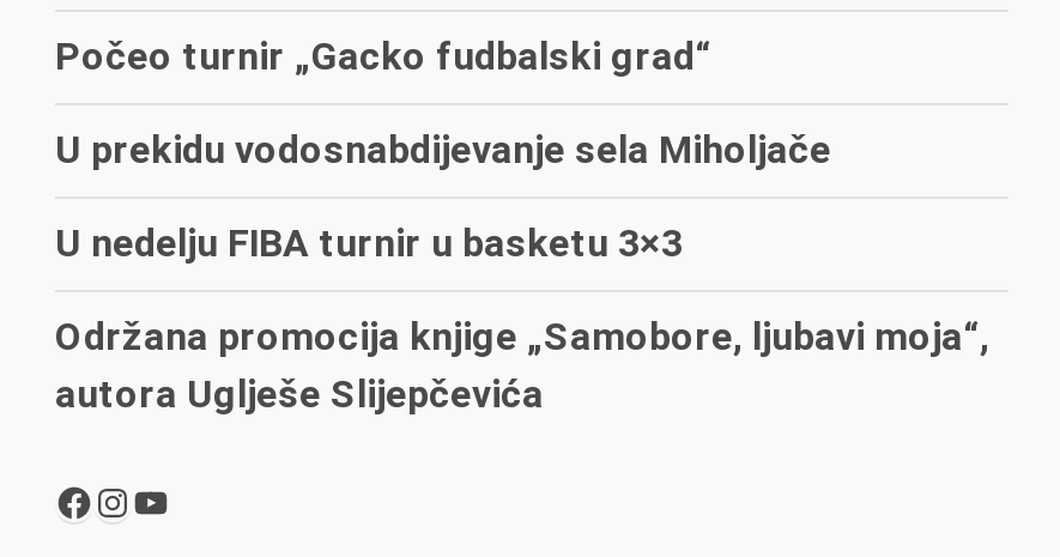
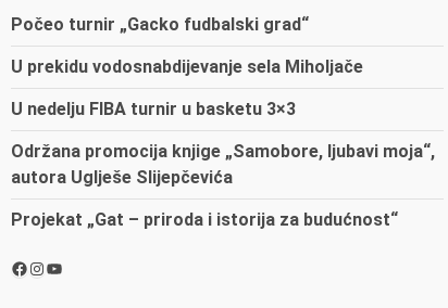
+ Projekat „Gat – priroda i istorija za budućnost“
